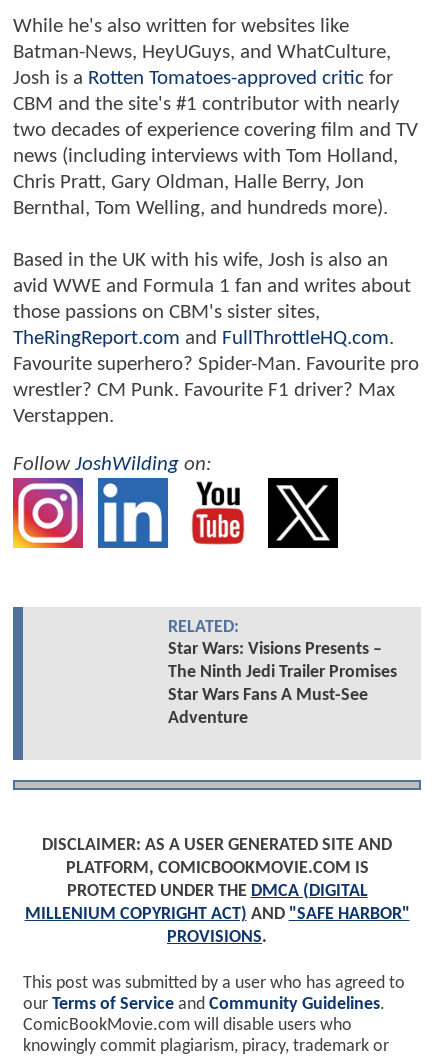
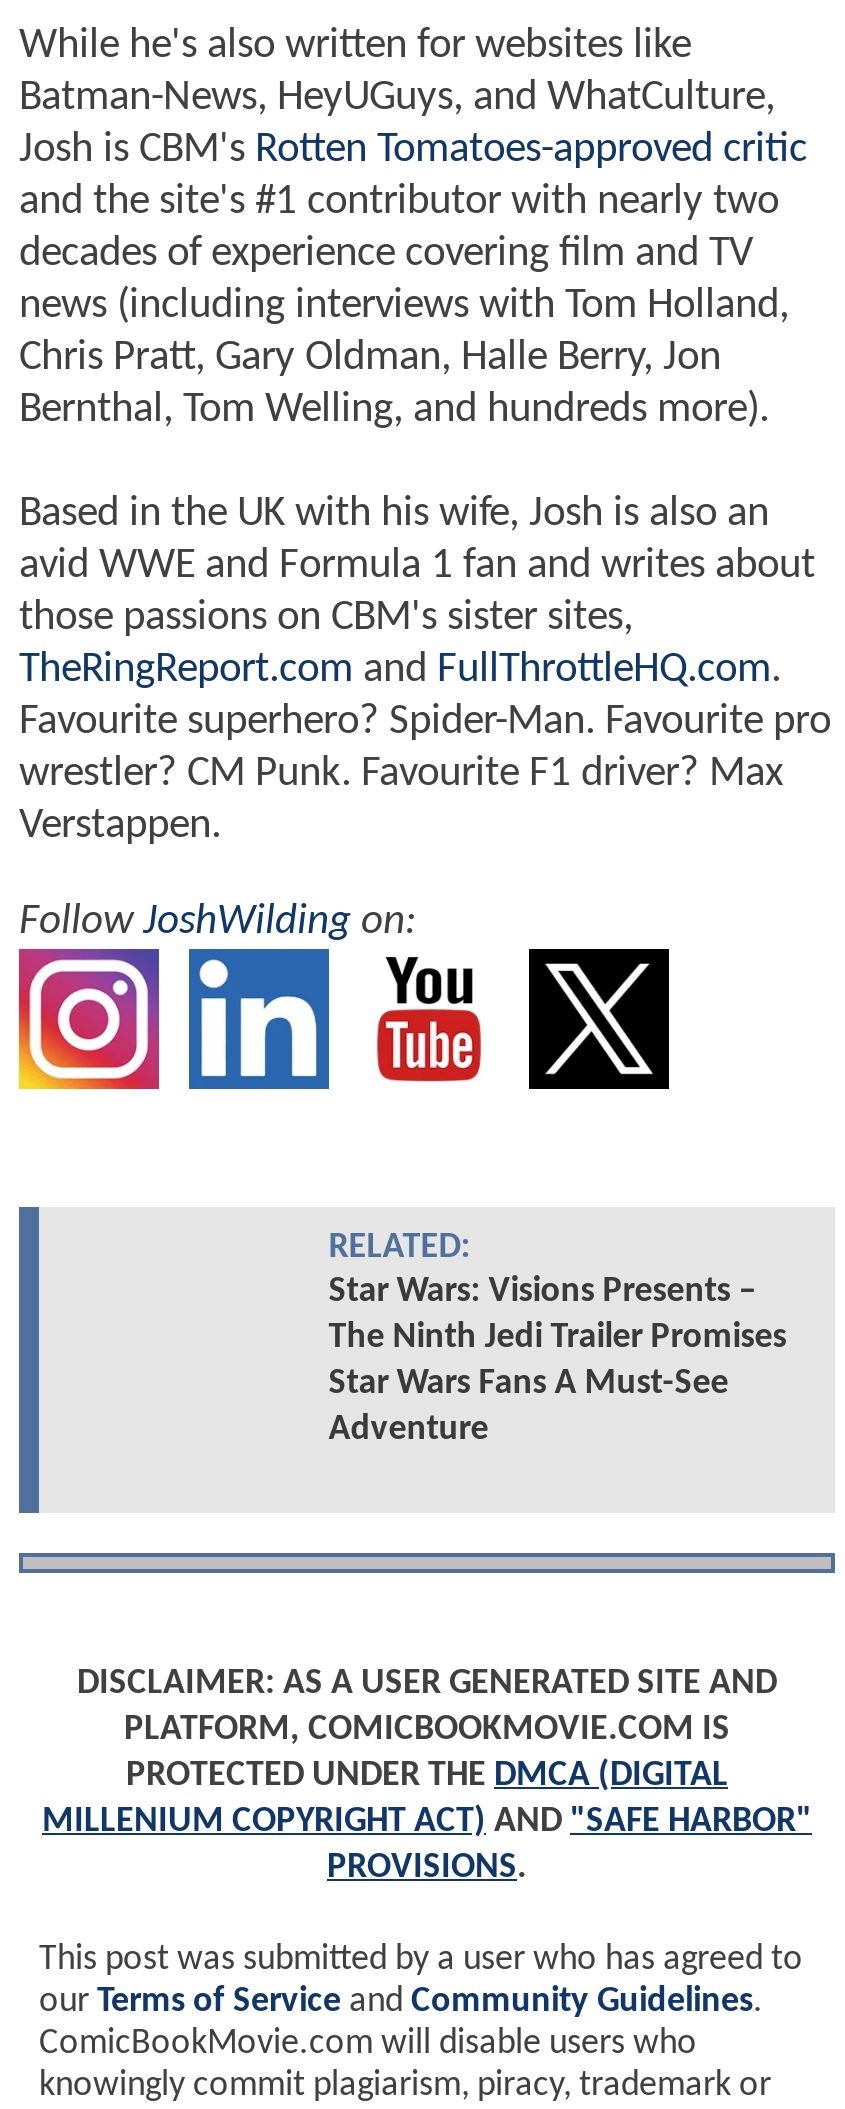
- Josh is a Rotten Tomatoes-approved critic for
- CBM and the site's #1 contributor with nearly
- two decades of experience covering film and TV
+ Josh is CBM's Rotten Tomatoes-approved critic
+ and the site's #1 contributor with nearly two
+ decades of experience covering film and TV
